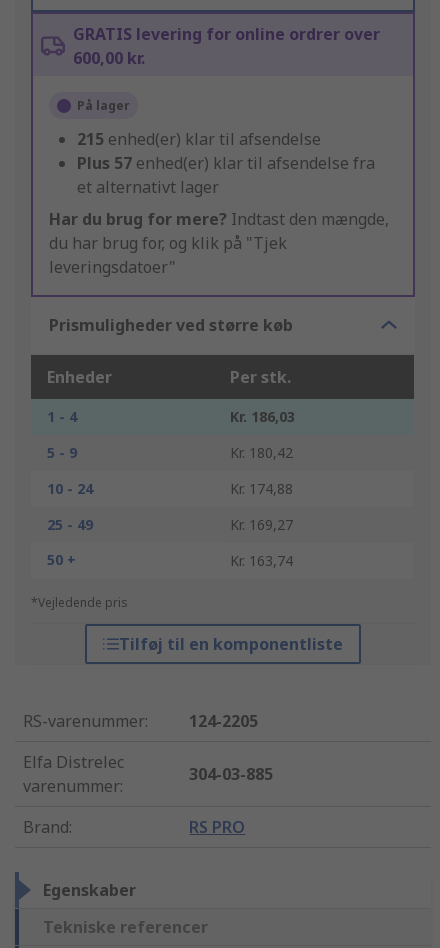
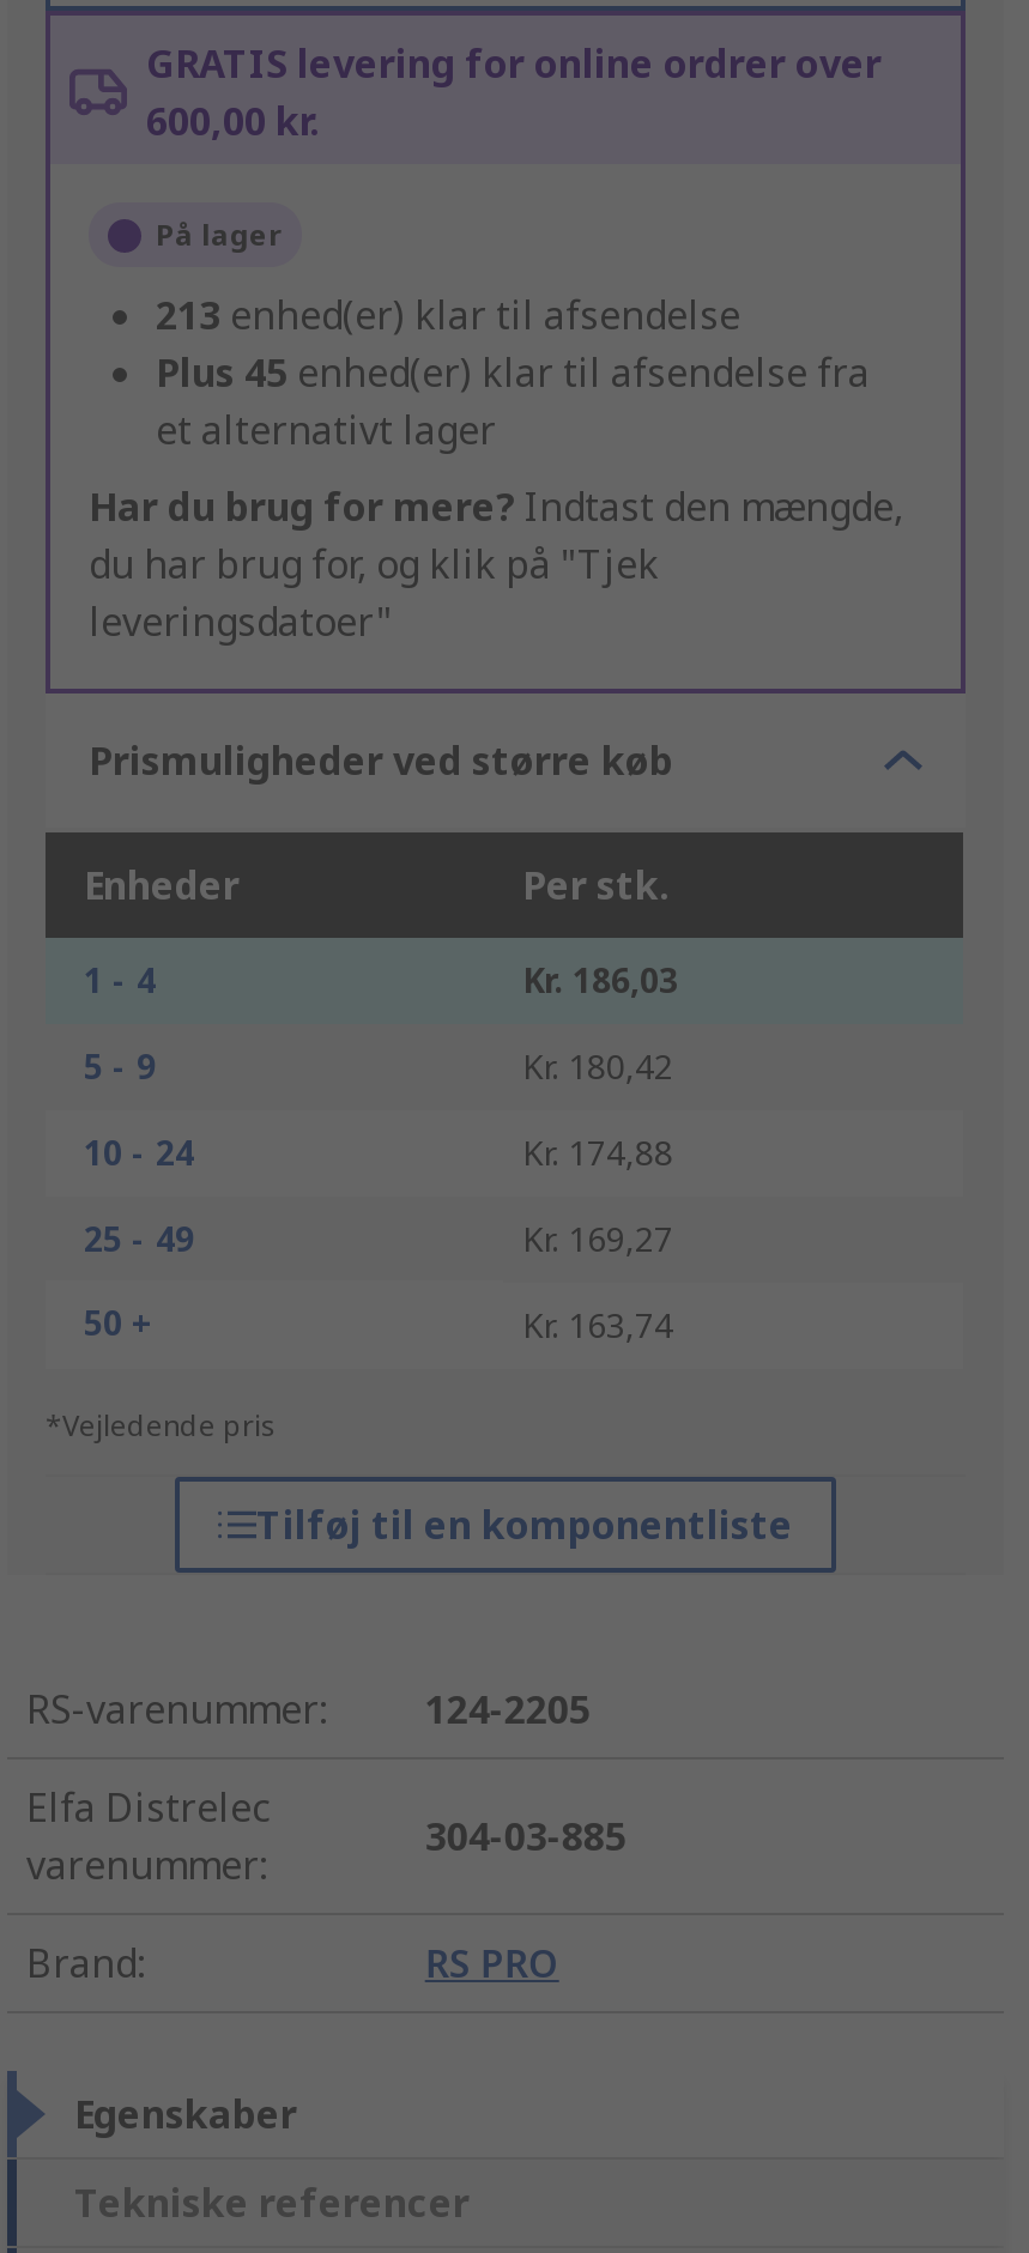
- 215 enhed(er) klar til afsendelse
+ 213 enhed(er) klar til afsendelse

- Plus 57 enhed(er) klar til afsendelse fra
+ Plus 45 enhed(er) klar til afsendelse fra
